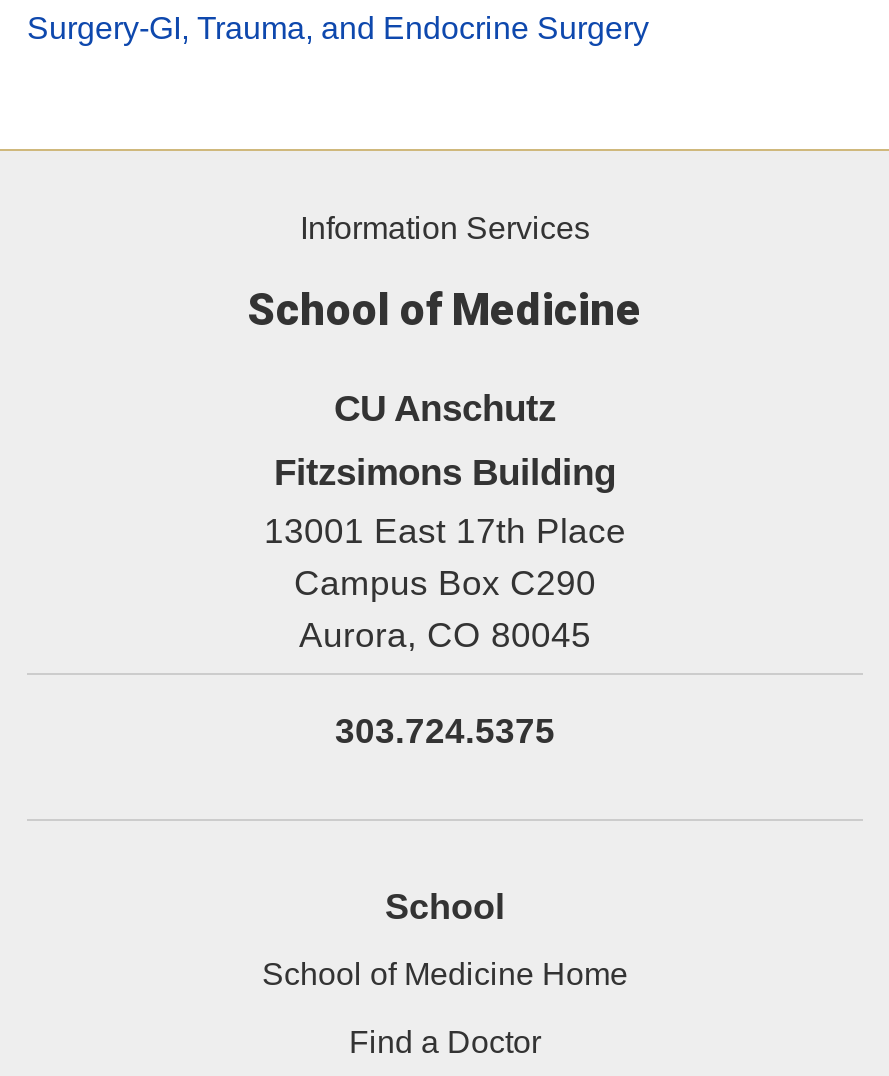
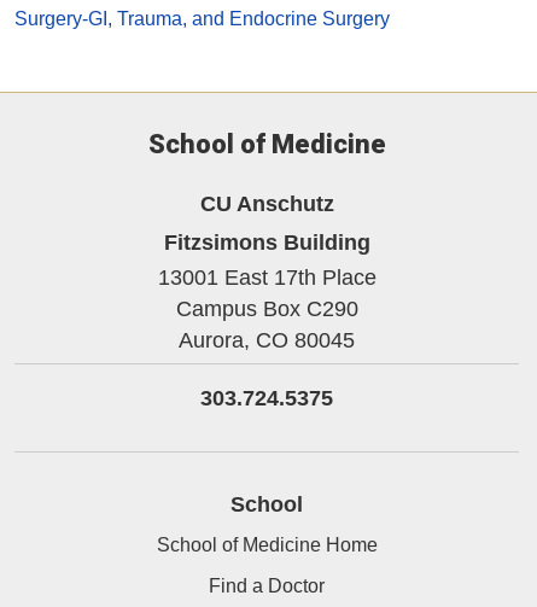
- Information Services
